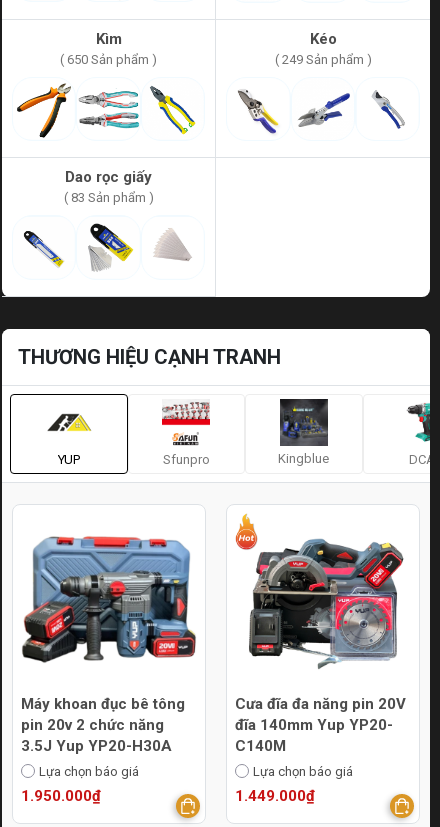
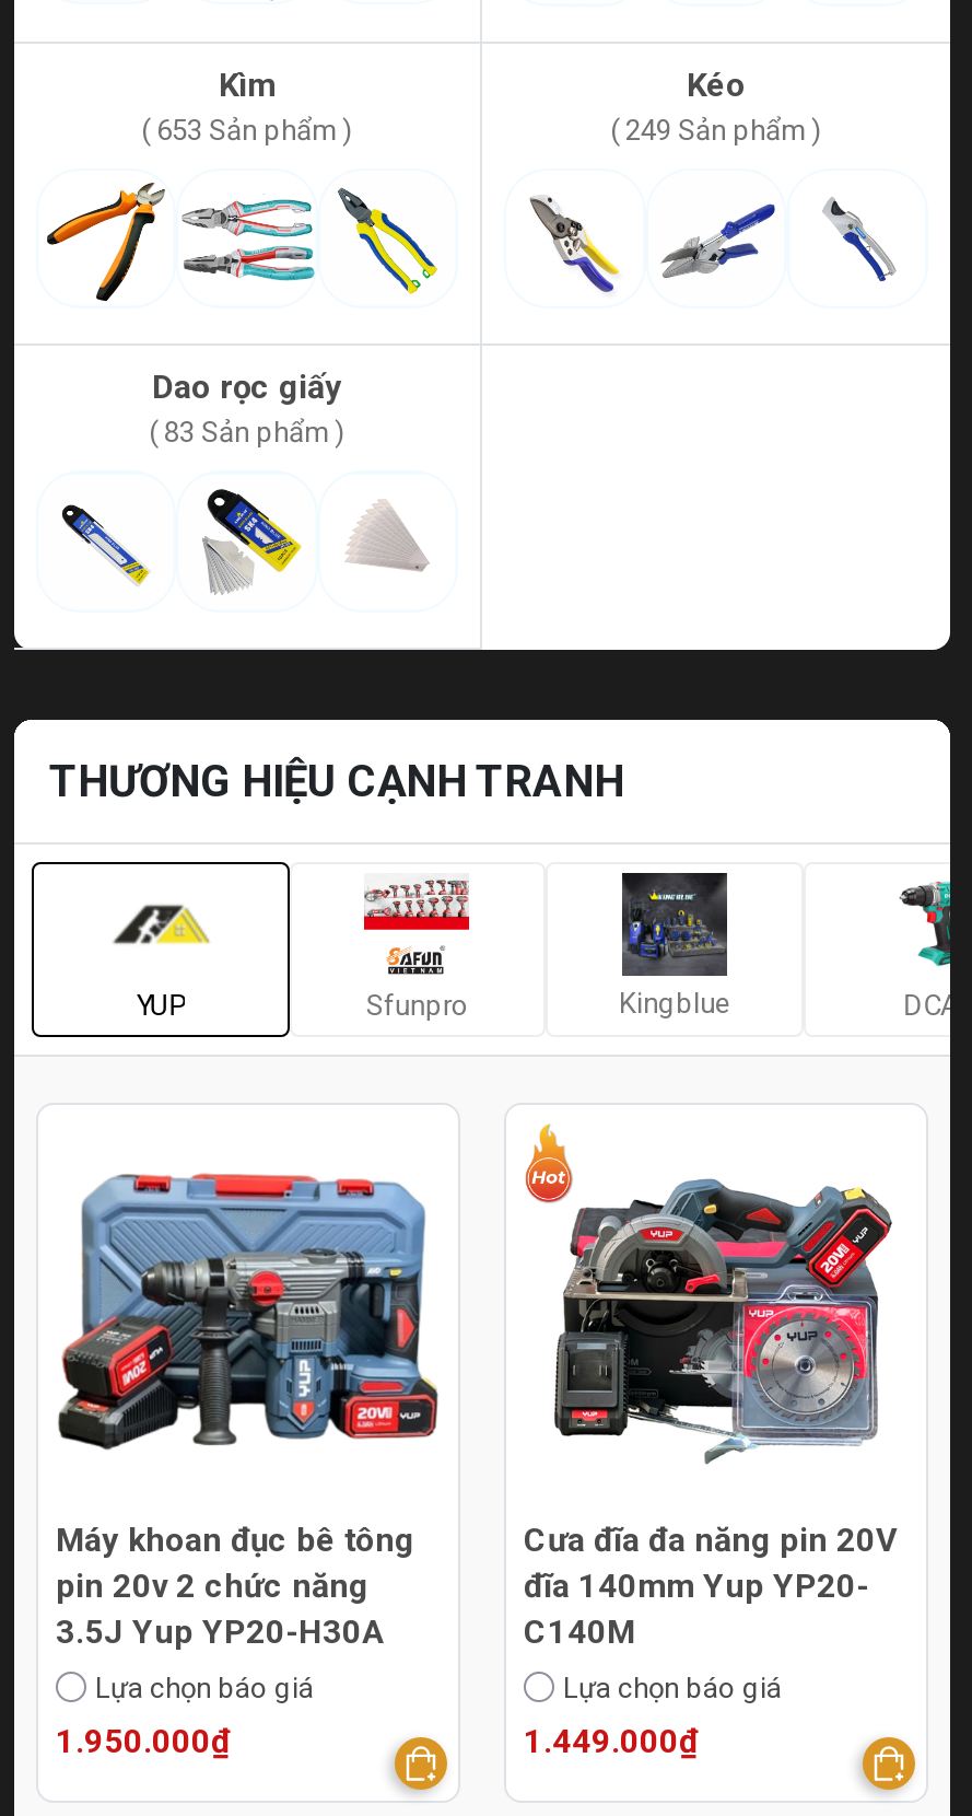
- ( 650 Sản phẩm )
+ ( 653 Sản phẩm )
